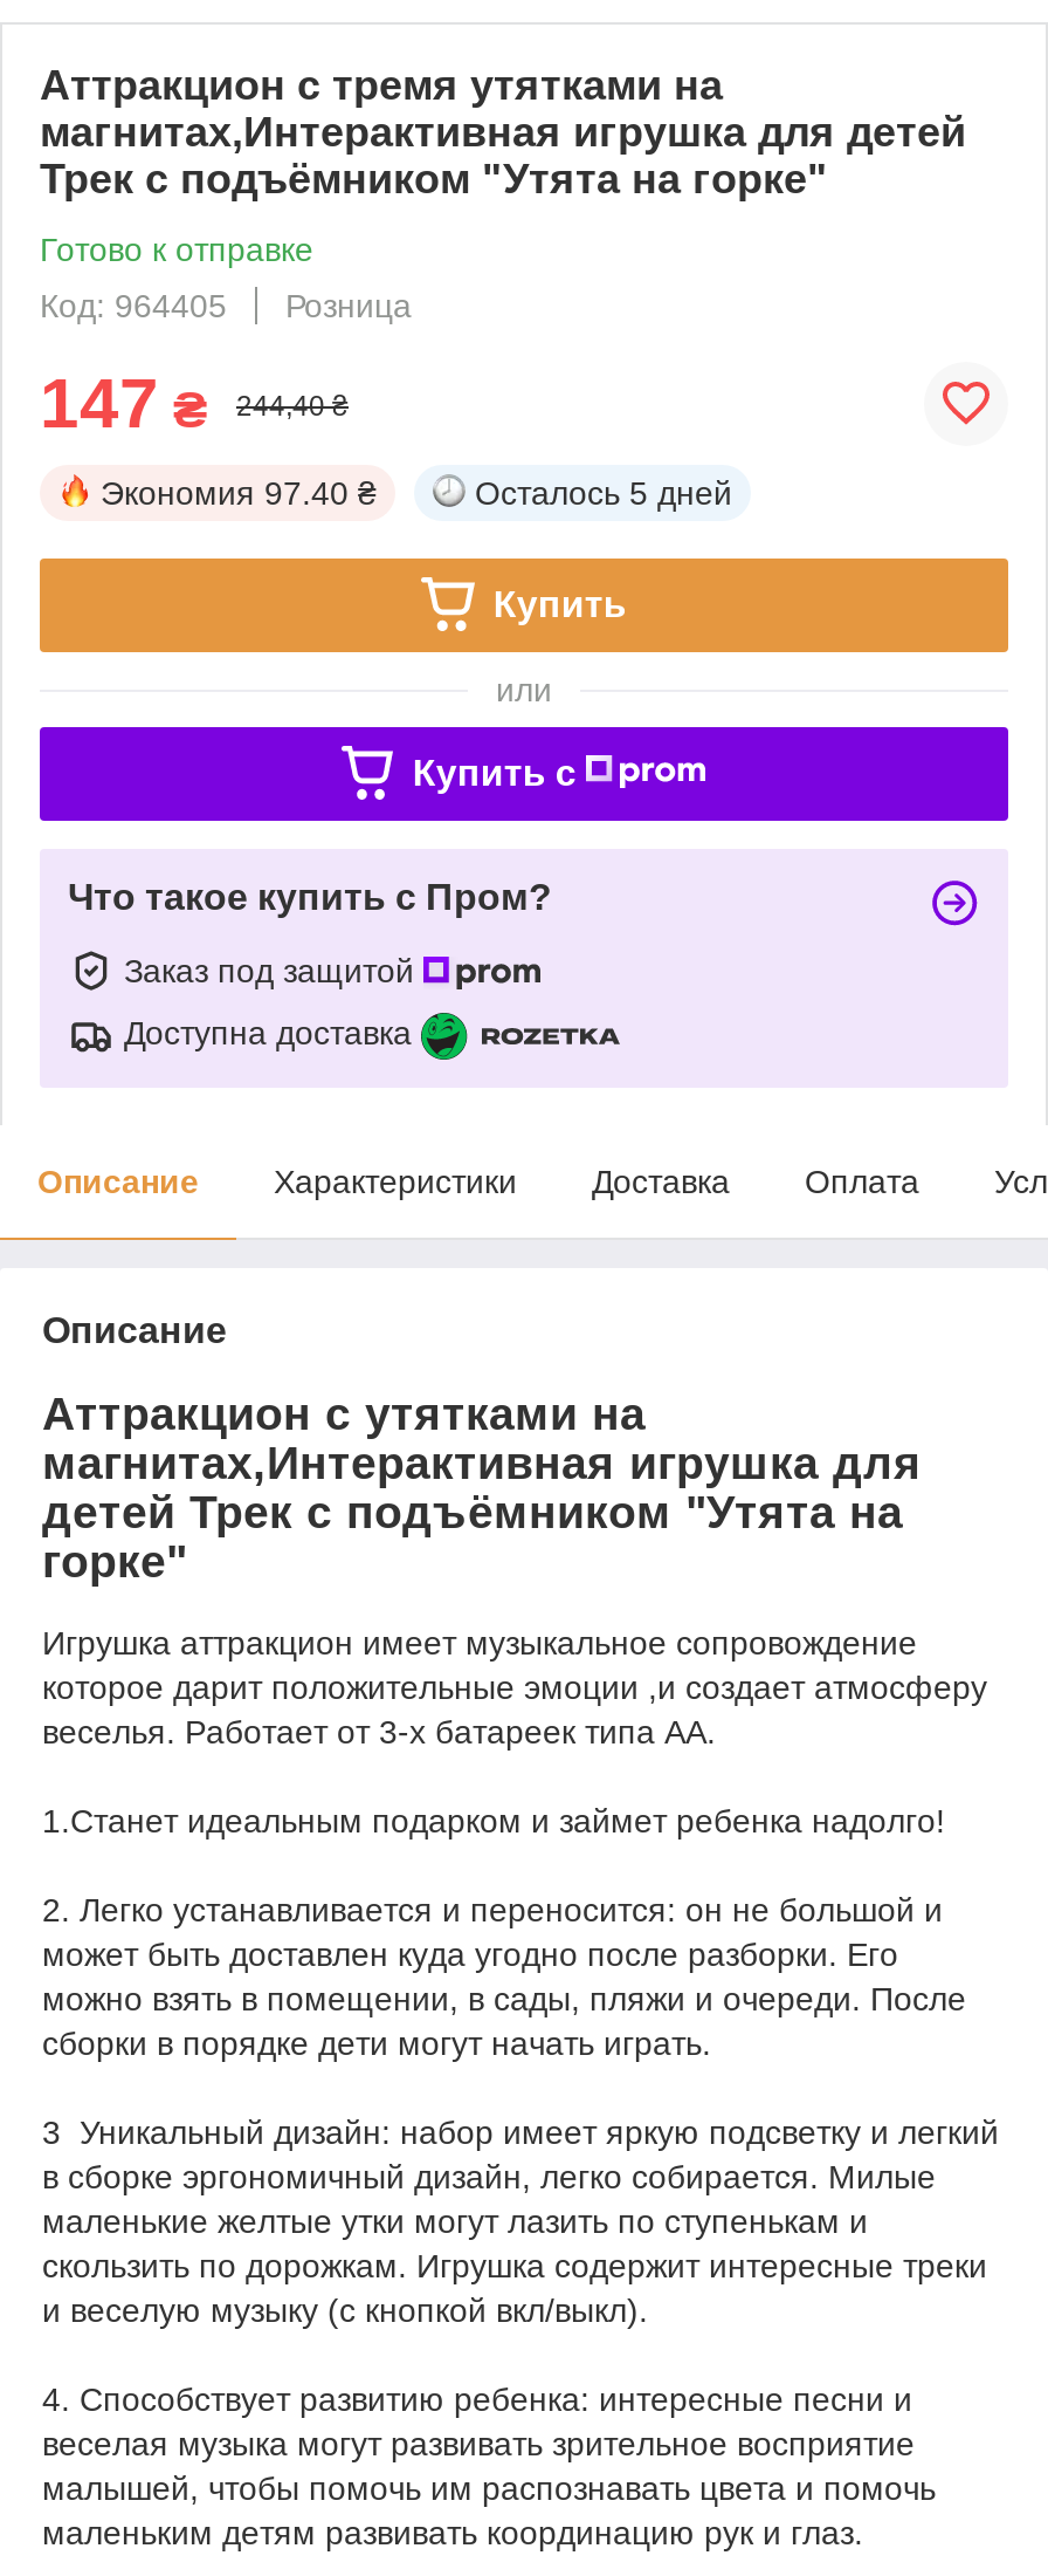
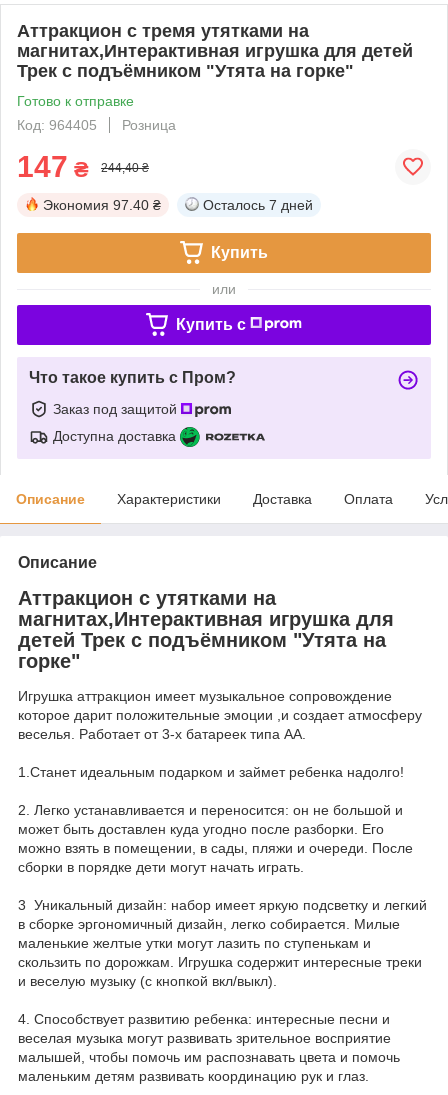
- Осталось 5 дней
+ Осталось 7 дней
